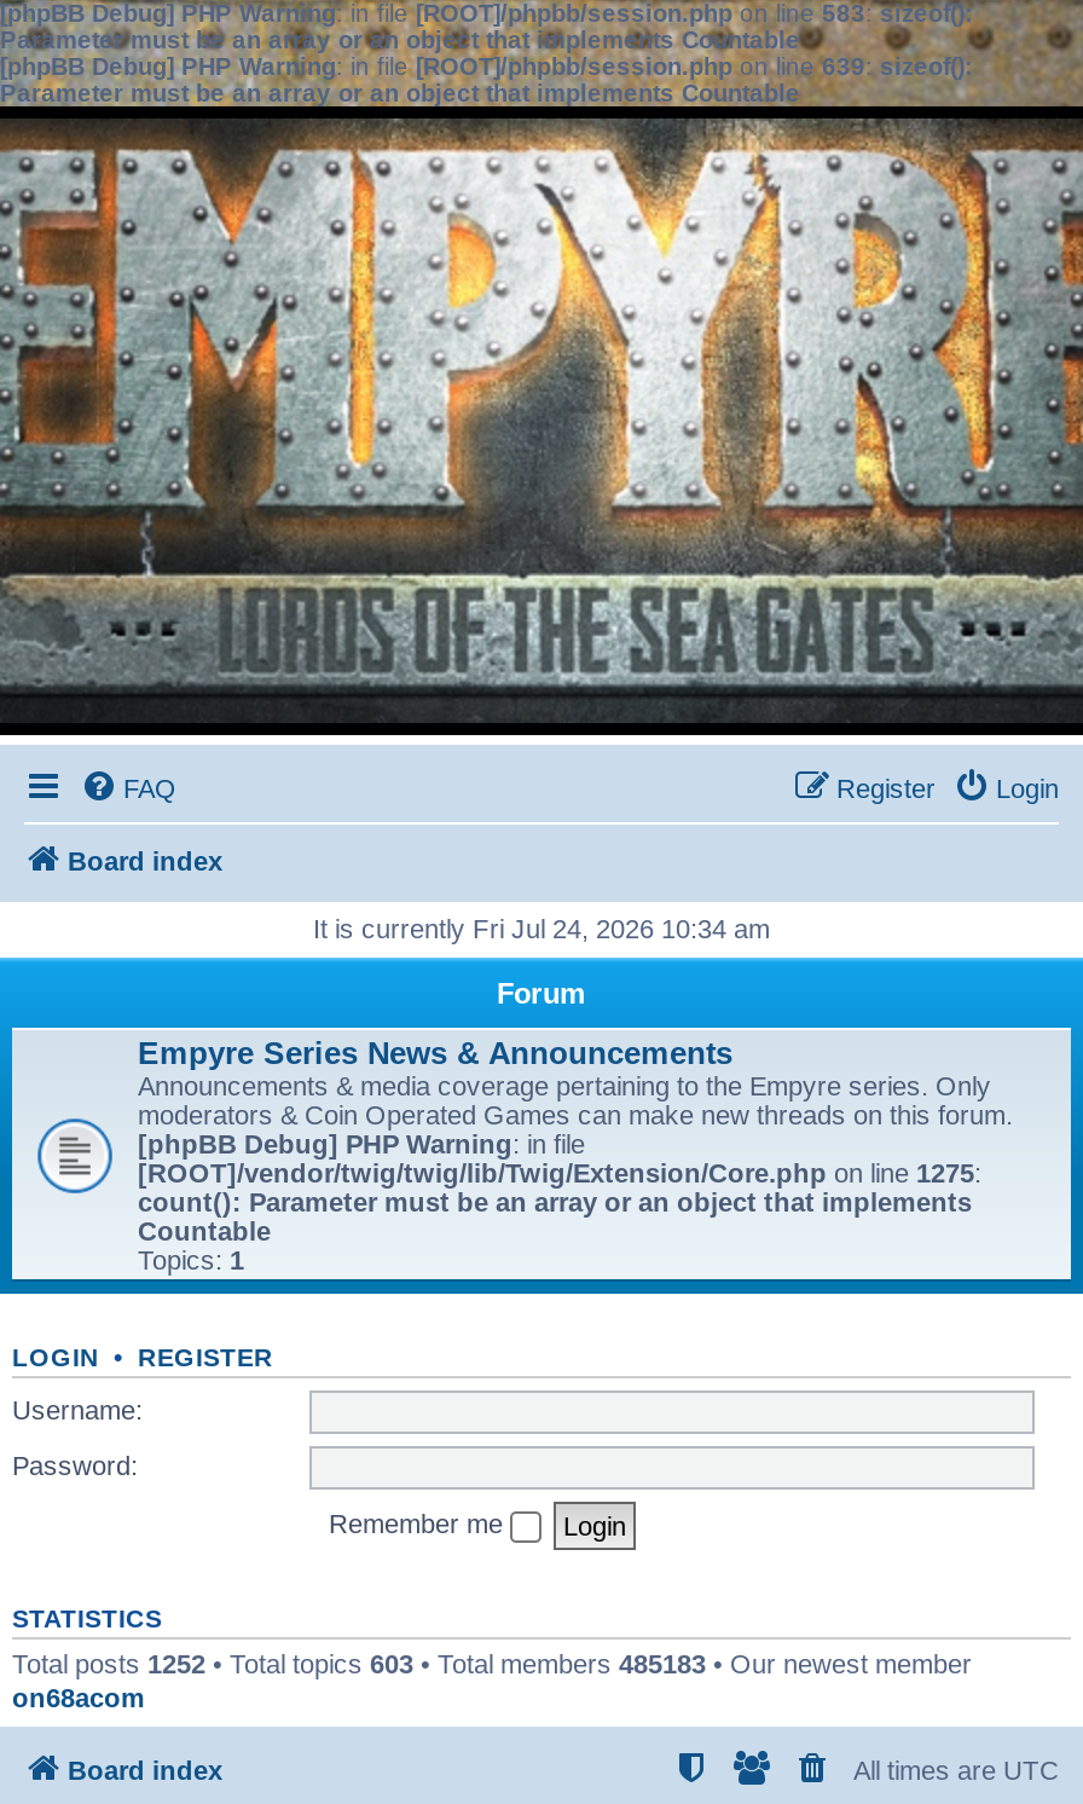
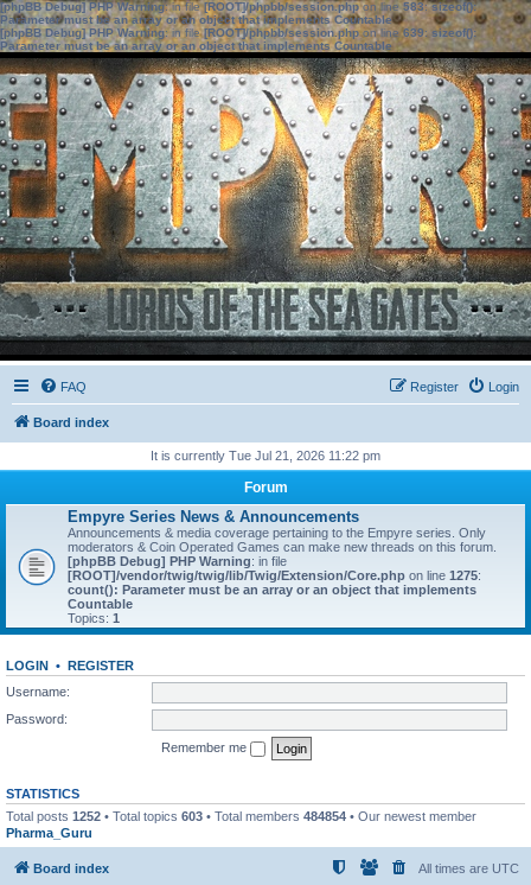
- It is currently Fri Jul 24, 2026 10:34 am
+ It is currently Tue Jul 21, 2026 11:22 pm

- Total posts 1252 • Total topics 603 • Total members 485183 • Our newest member
- on68acom
+ Total posts 1252 • Total topics 603 • Total members 484854 • Our newest member
+ Pharma_Guru
